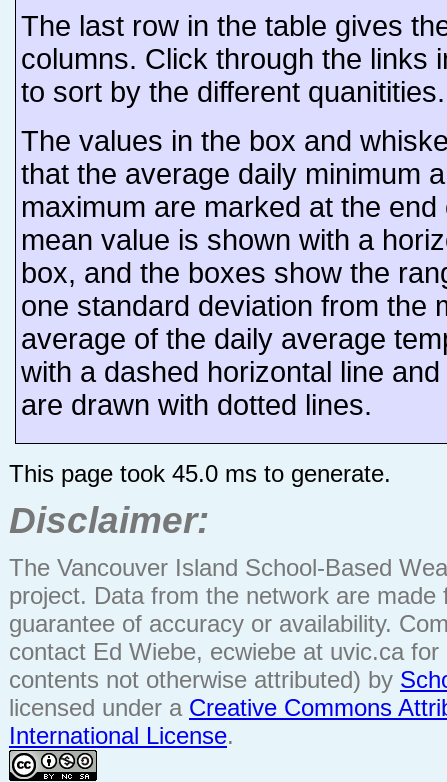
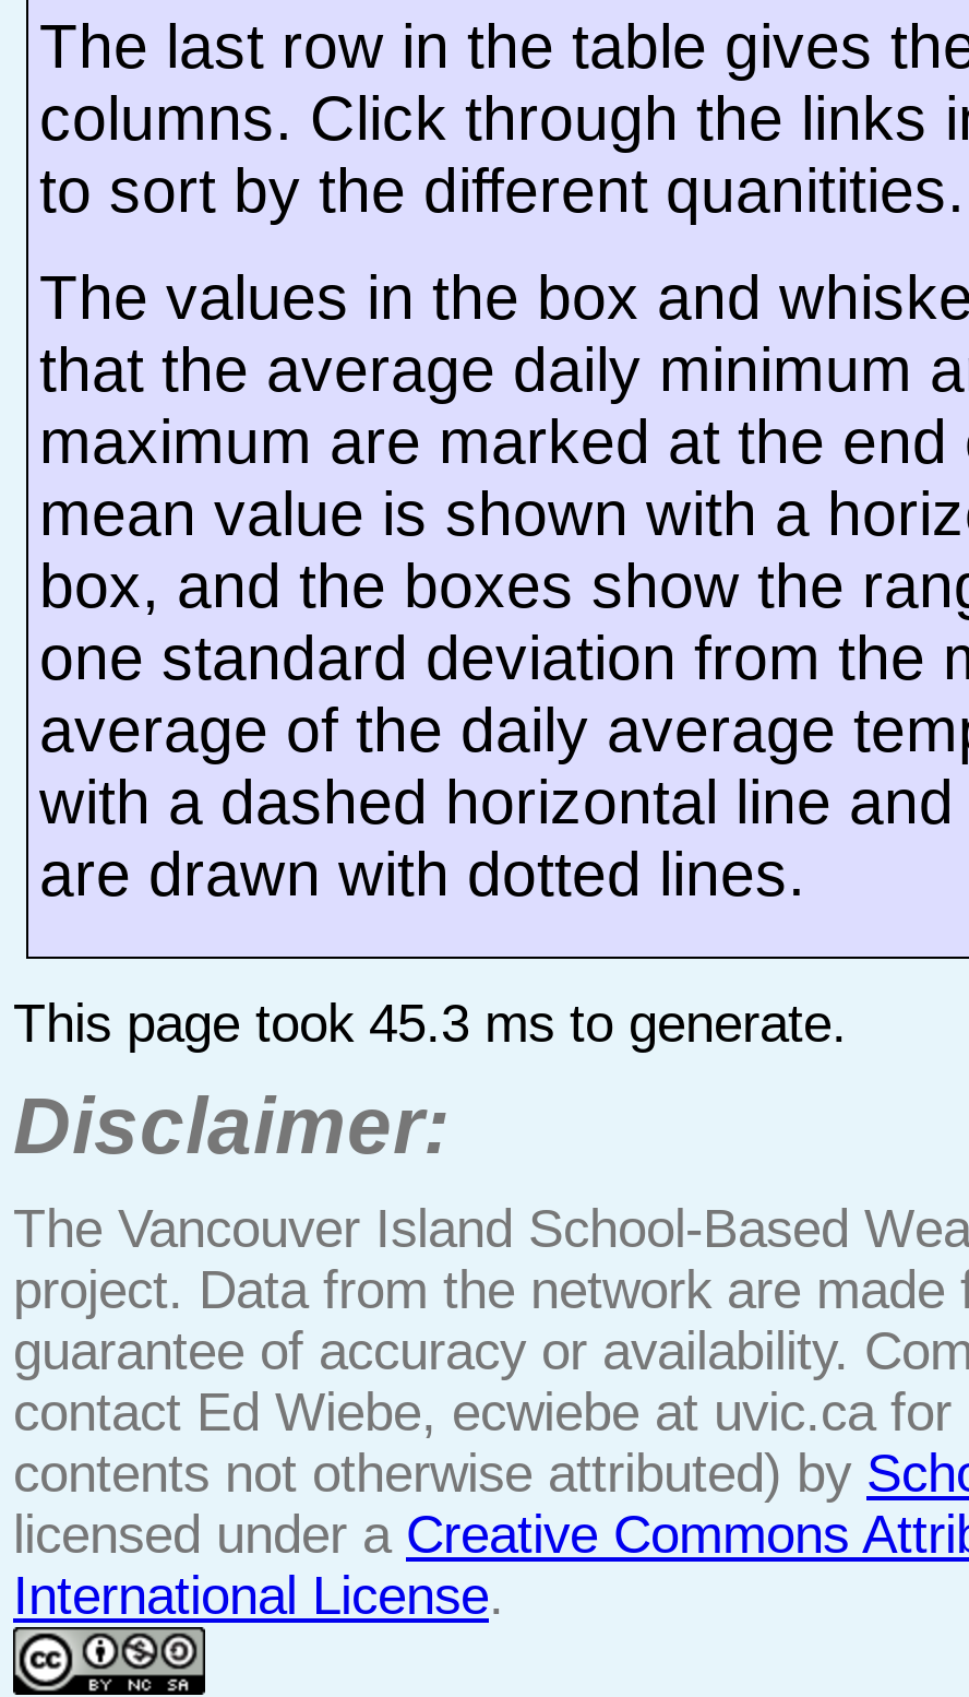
- This page took 45.0 ms to generate.
+ This page took 45.3 ms to generate.
